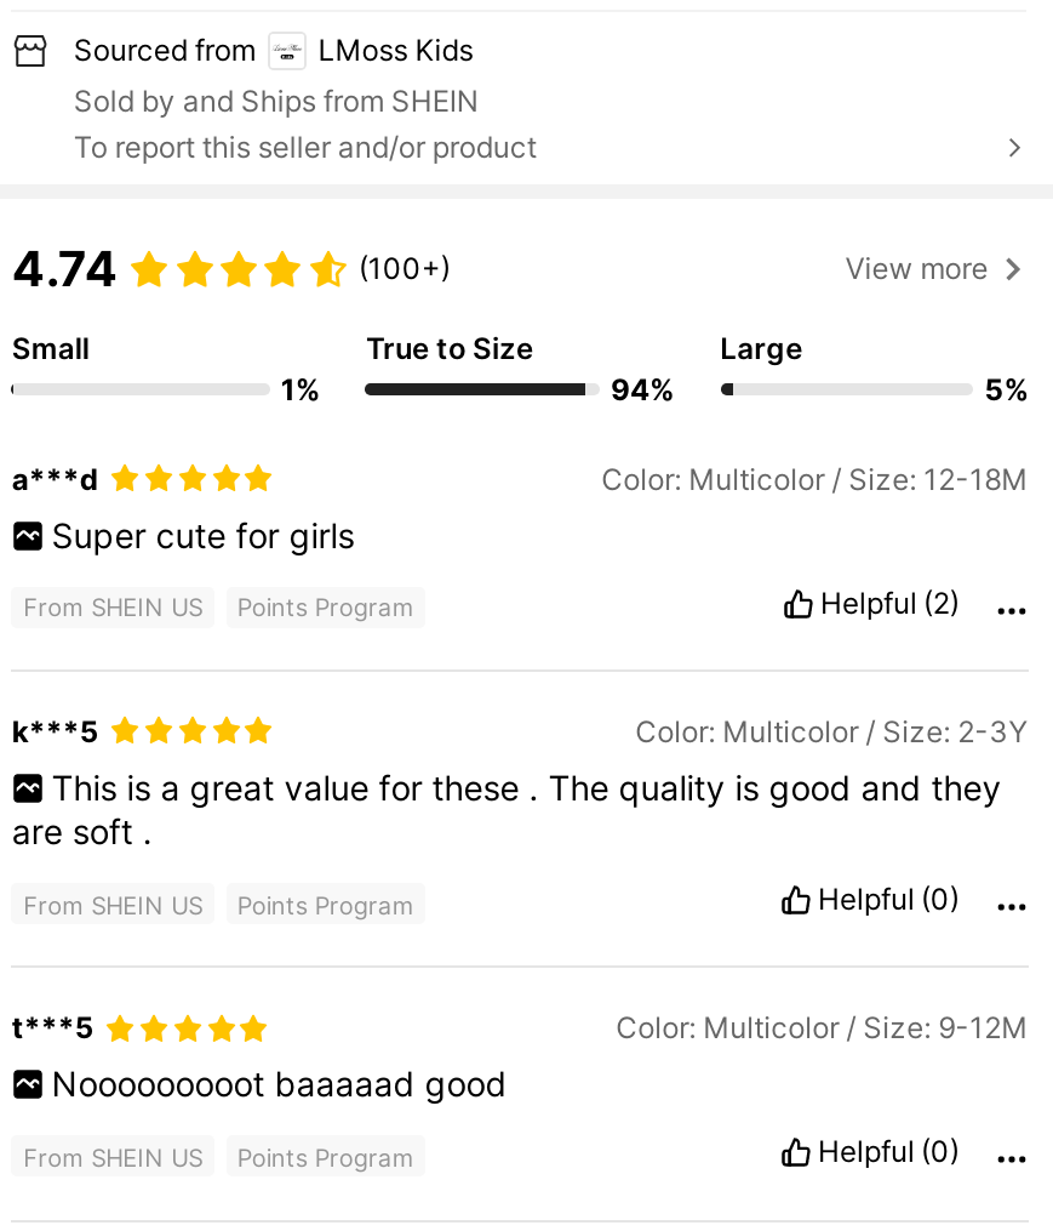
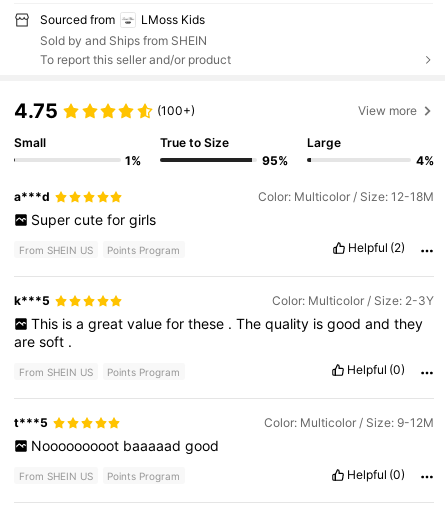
- 4.74
+ 4.75

- 94%
+ 95%

- 5%
+ 4%
